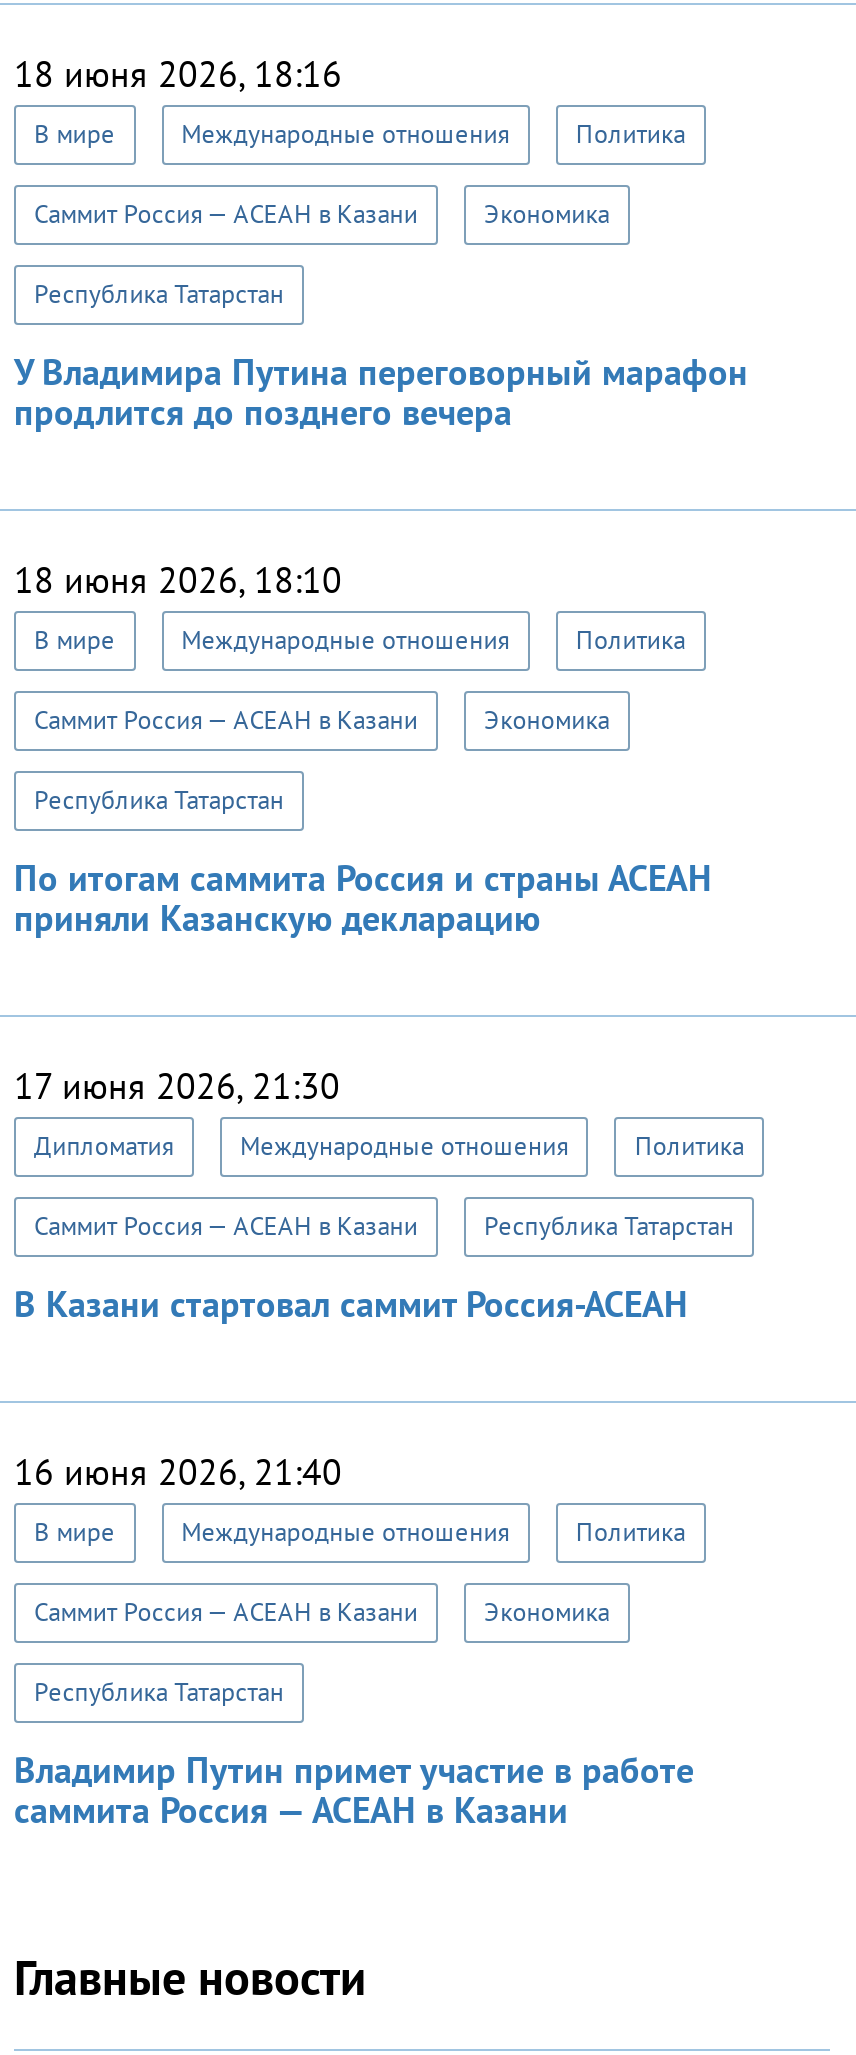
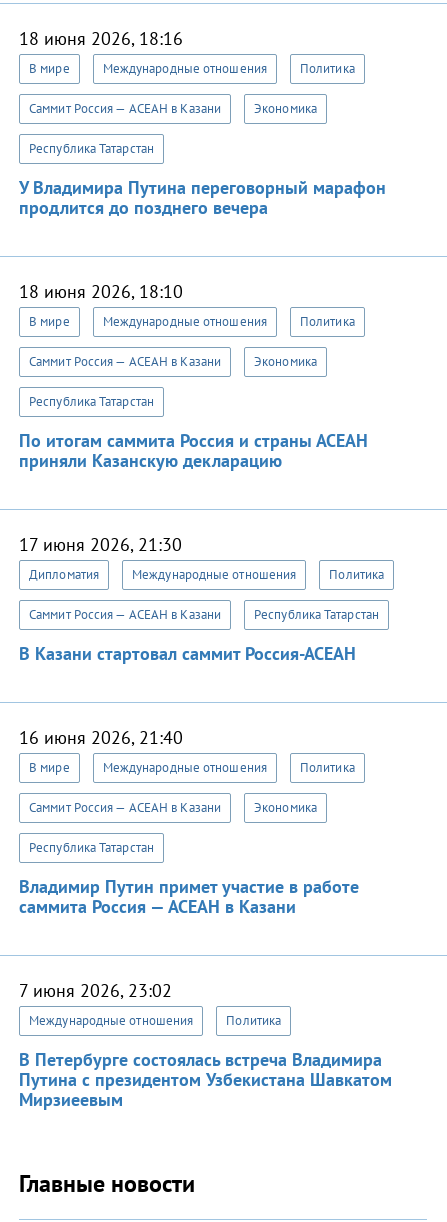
+ 7 июня 2026, 23:02
+ Международные отношения
+ Политика
+ В Петербурге состоялась встреча Владимира
+ Путина с президентом Узбекистана Шавкатом
+ Мирзиеевым
